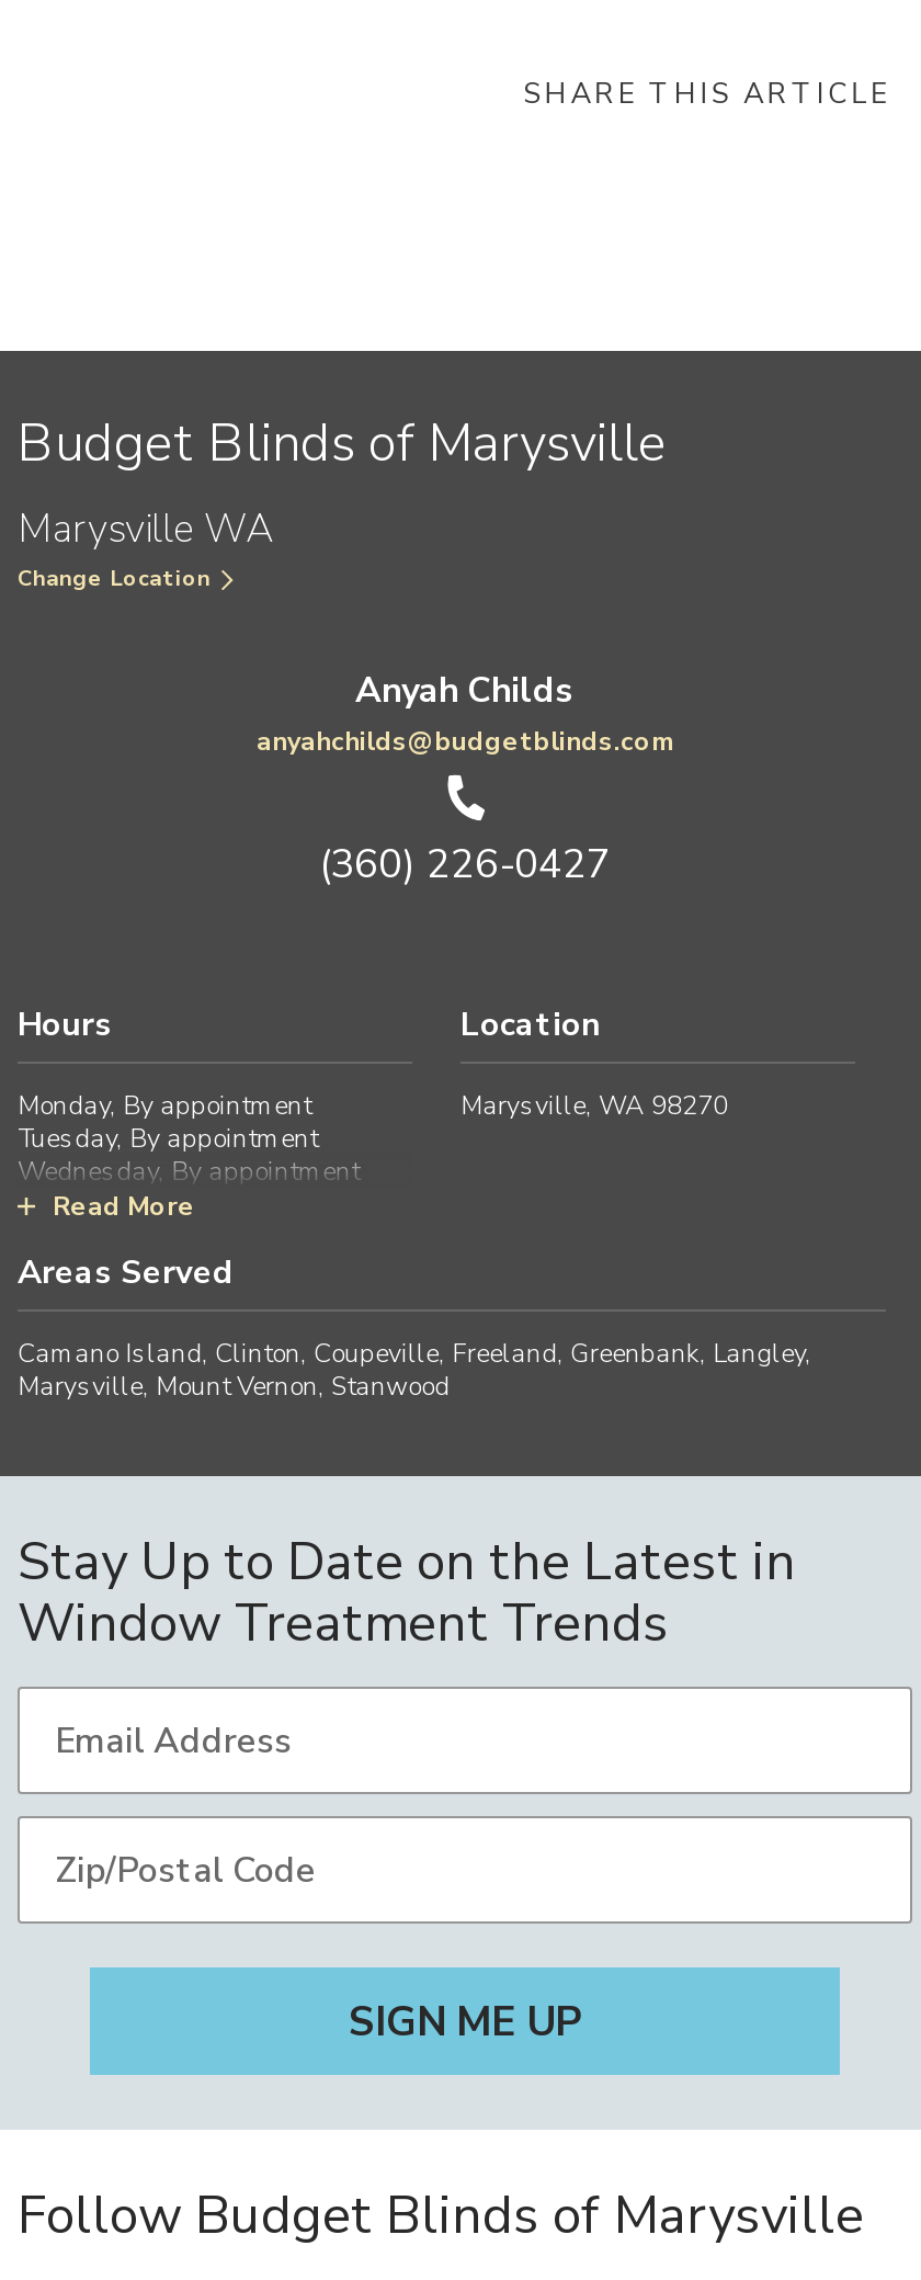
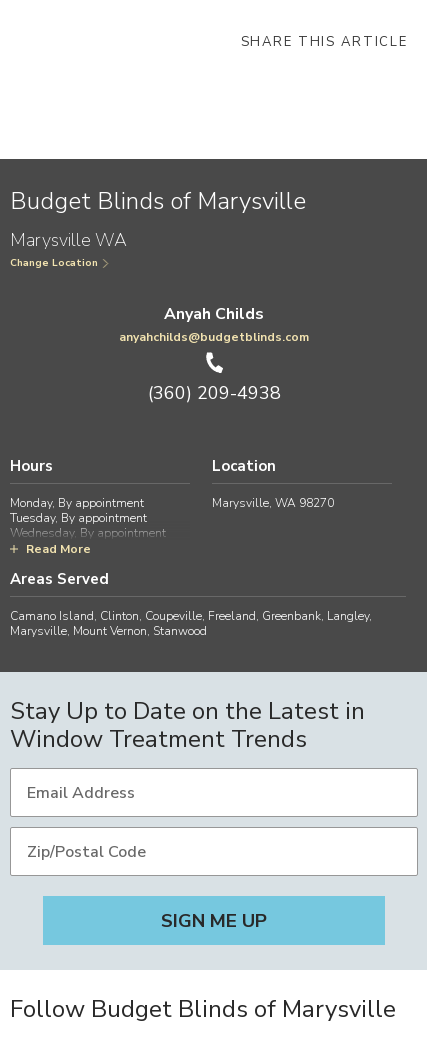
- (360) 226-0427
+ (360) 209-4938
